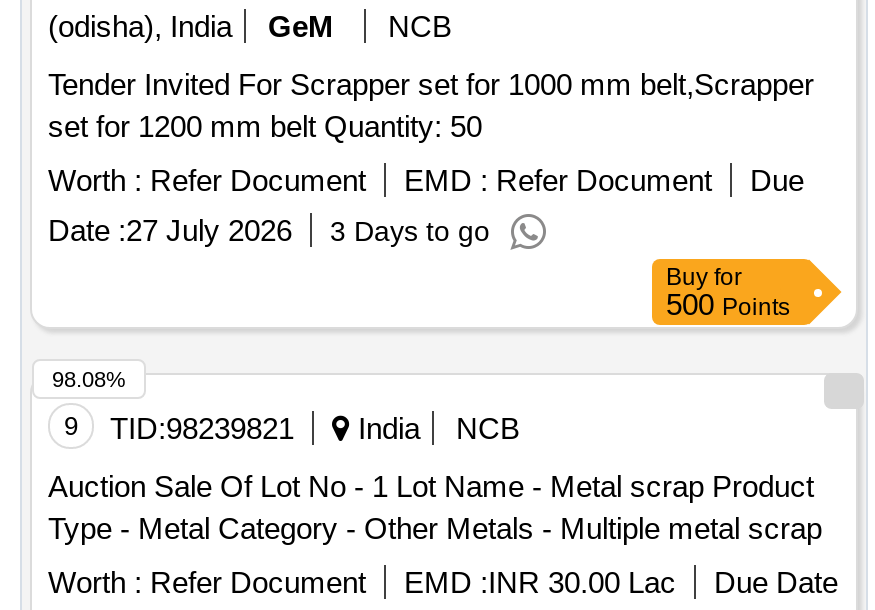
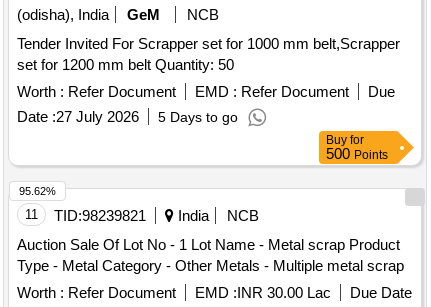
- Date : 27 July 2026 3 Days to go
+ Date : 27 July 2026 5 Days to go

- 98.08%
+ 95.62%

- 9 TID:98239821 India NCB
+ 11 TID:98239821 India NCB
